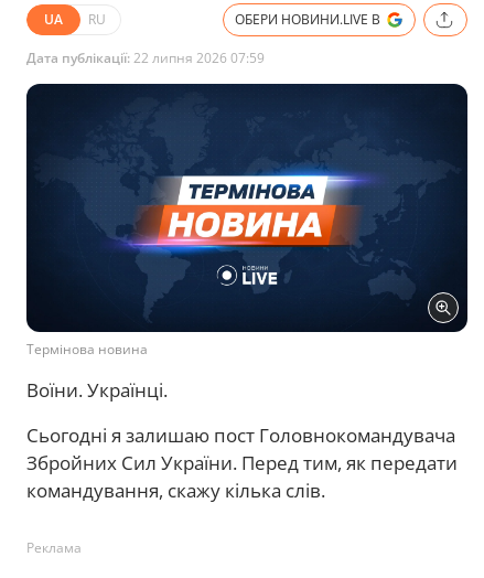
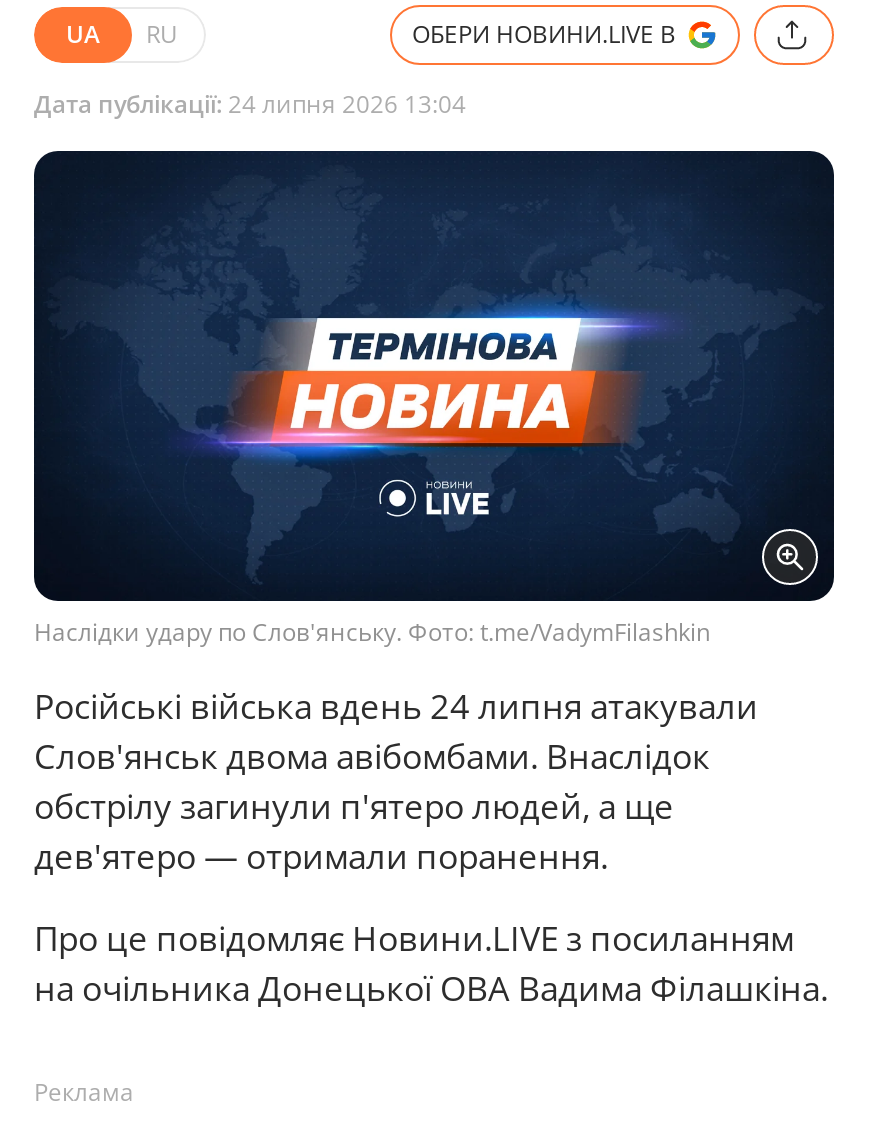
- Дата публікації: 22 липня 2026 07:59
+ Дата публікації: 24 липня 2026 13:04

- Термінова новина
+ Наслідки удару по Слов'янську. Фото: t.me/VadymFilashkin

- Воїни. Українці.
+ Російські війська вдень 24 липня атакували
+ Слов'янськ двома авібомбами. Внаслідок
+ обстрілу загинули п'ятеро людей, а ще
+ дев'ятеро — отримали поранення.

- Сьогодні я залишаю пост Головнокомандувача
- Збройних Сил України. Перед тим, як передати
- командування, скажу кілька слів.
+ Про це повідомляє Новини.LIVE з посиланням
+ на очільника Донецької ОВА Вадима Філашкіна.
